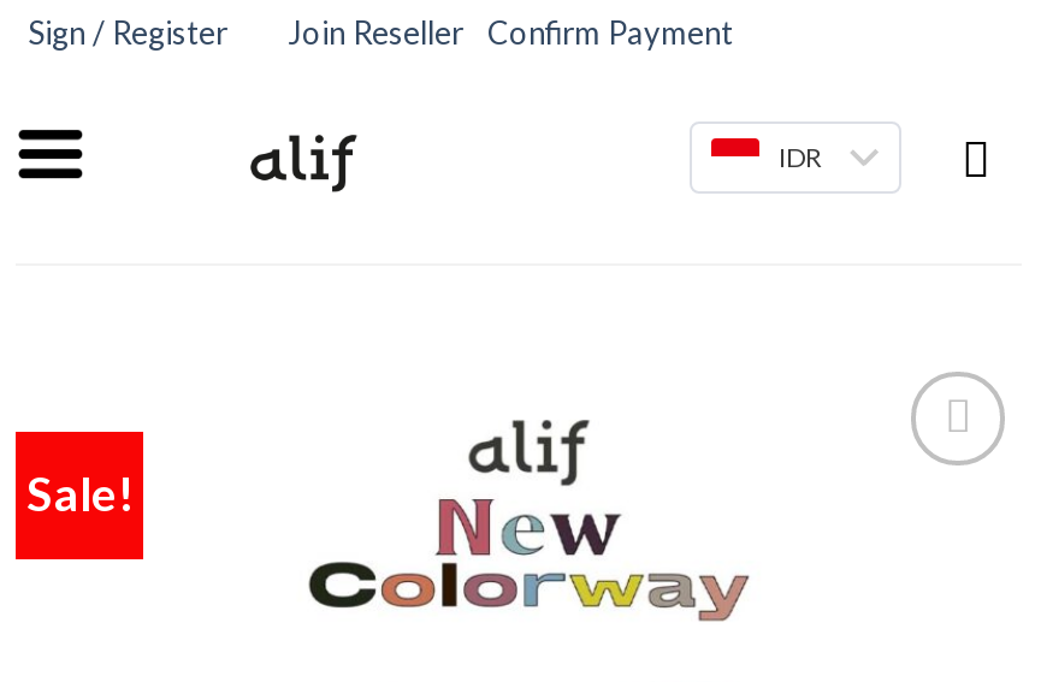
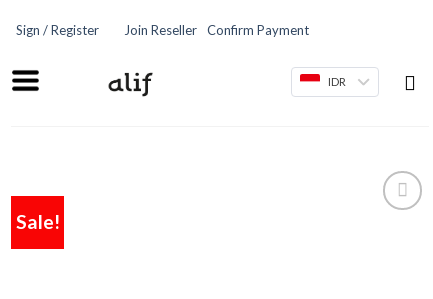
- [image]
